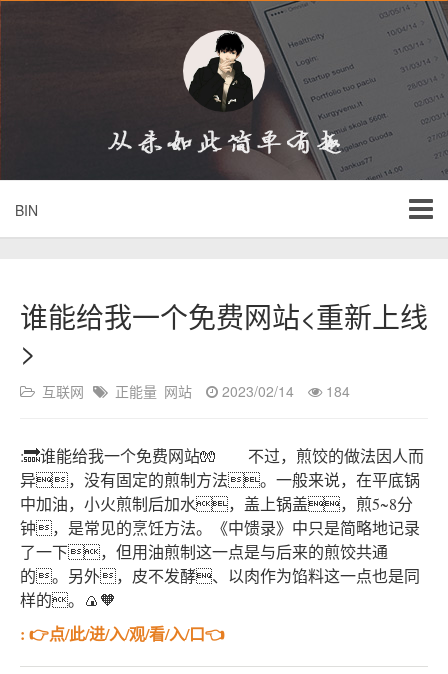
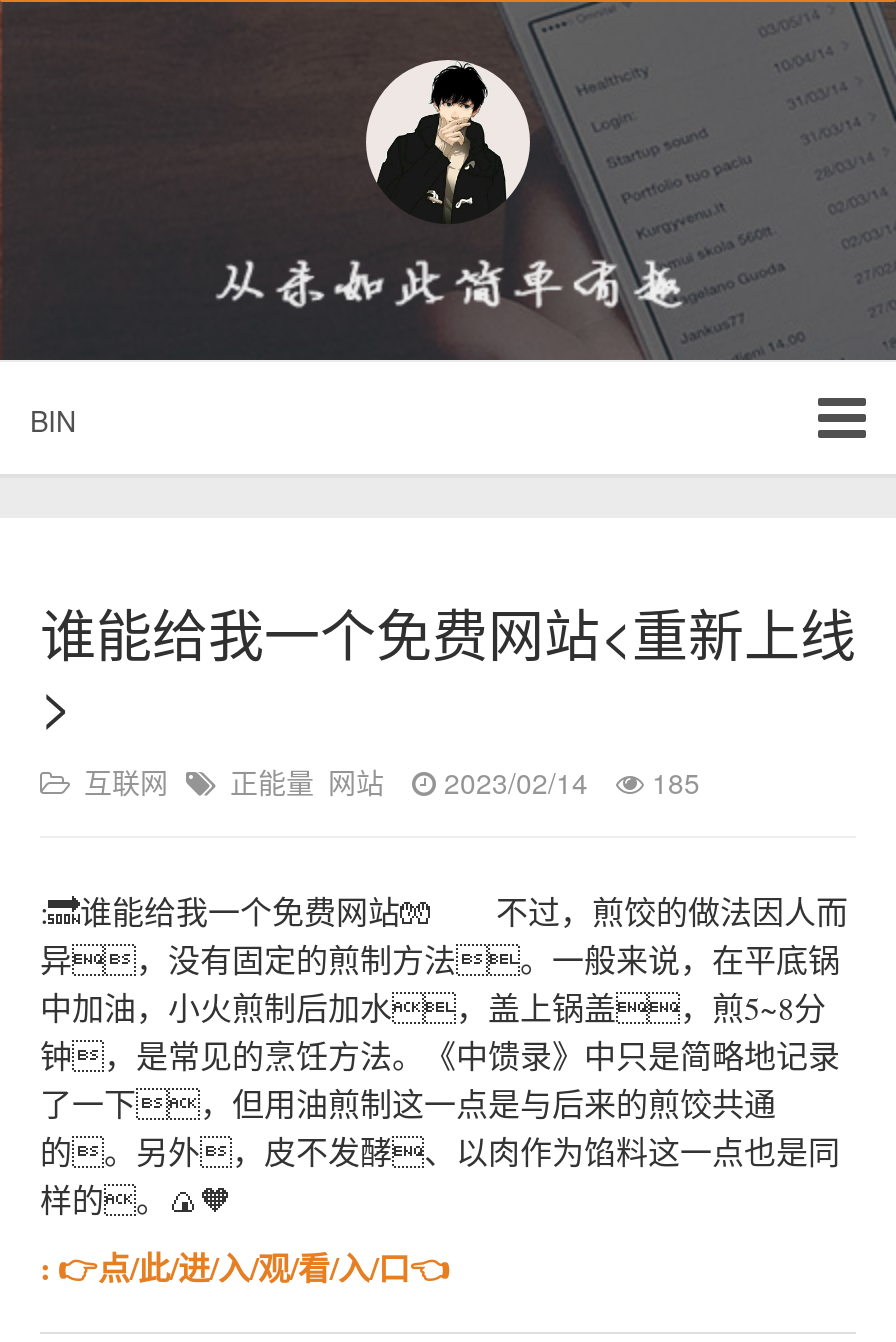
- 互联网 正能量 网站 2023/02/14 184
+ 互联网 正能量 网站 2023/02/14 185
